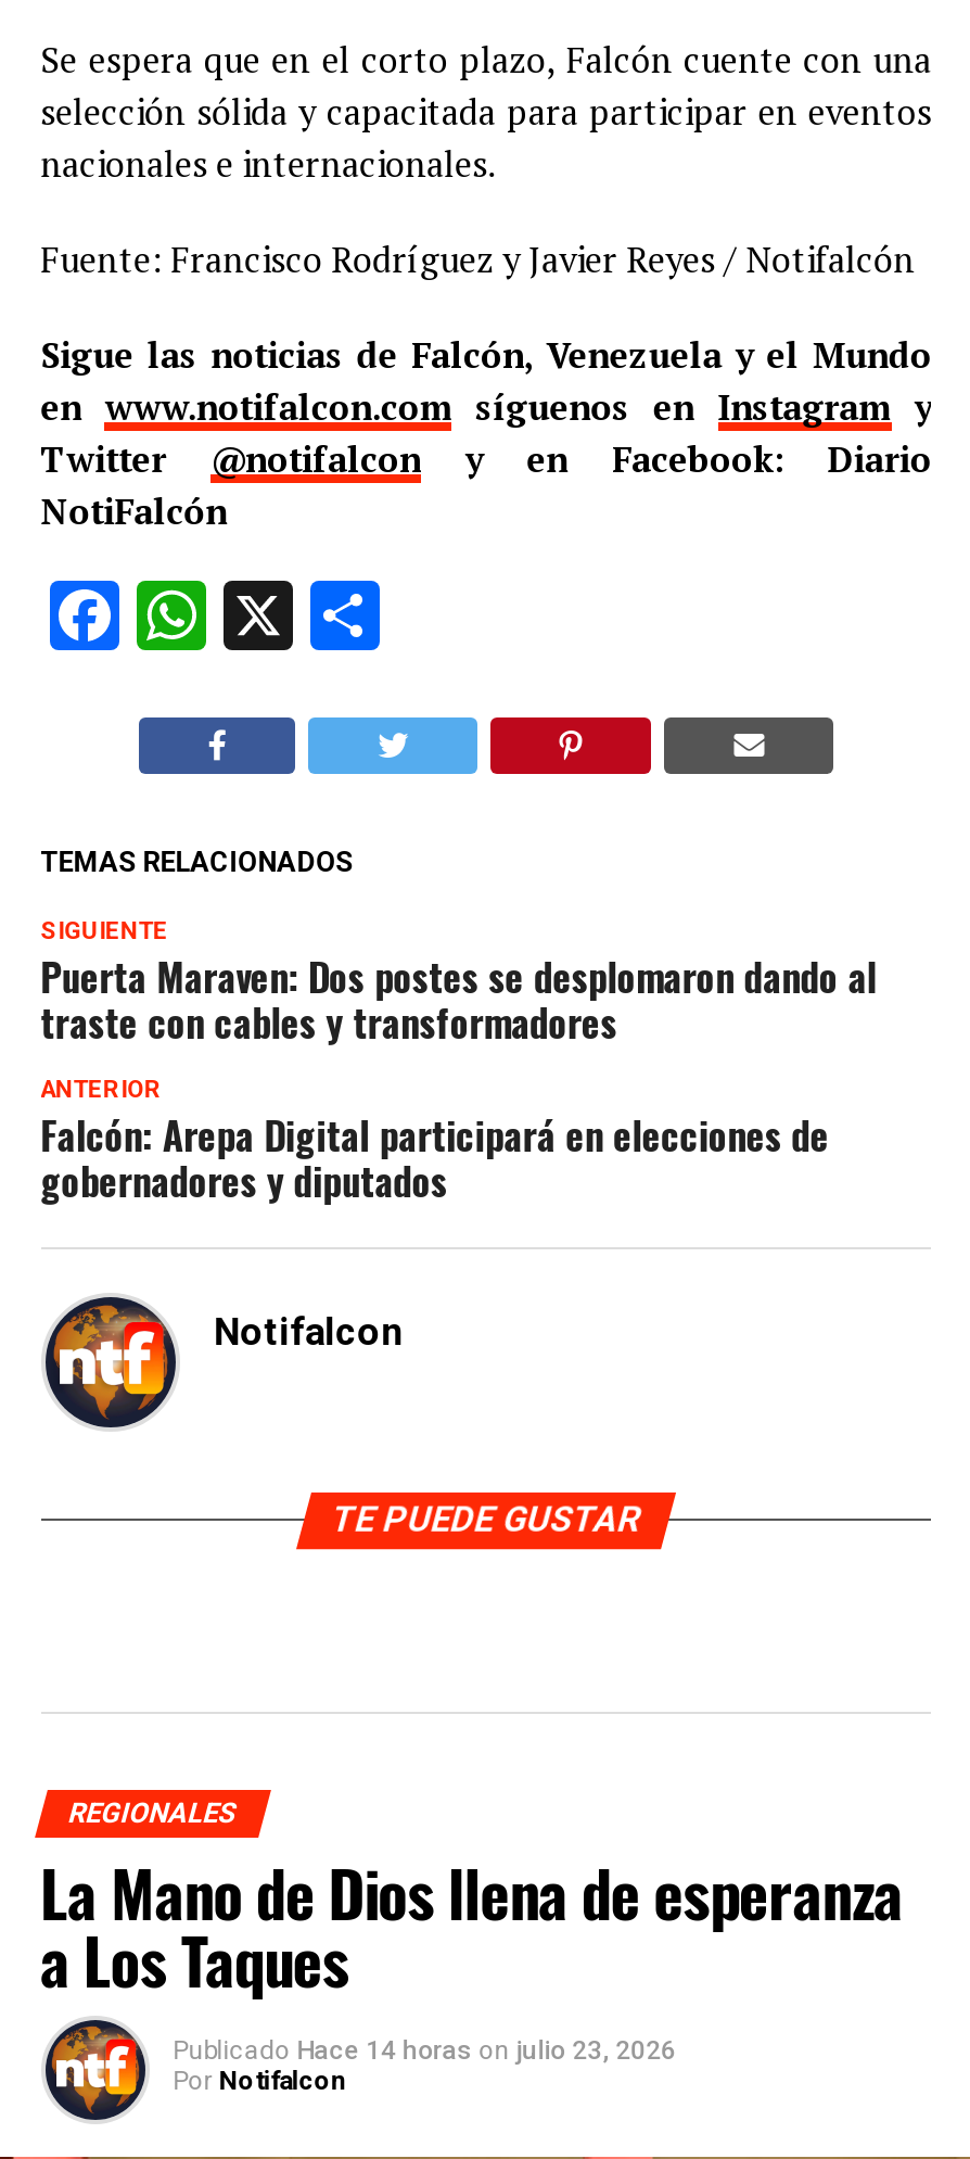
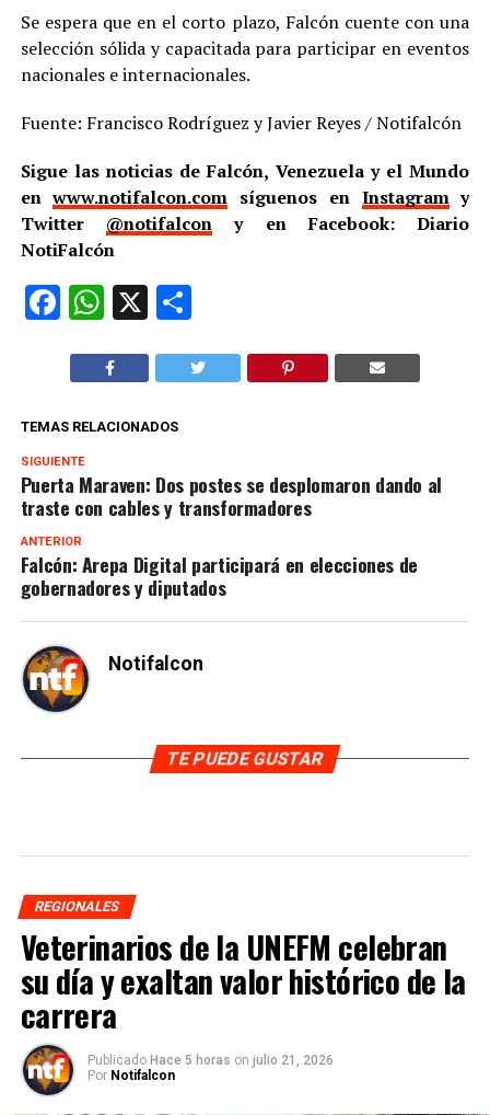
- La Mano de Dios llena de esperanza
- a Los Taques
- Publicado Hace 14 horas on julio 23, 2026
+ Veterinarios de la UNEFM celebran
+ su día y exaltan valor histórico de la
+ carrera
+ Publicado Hace 5 horas on julio 21, 2026
